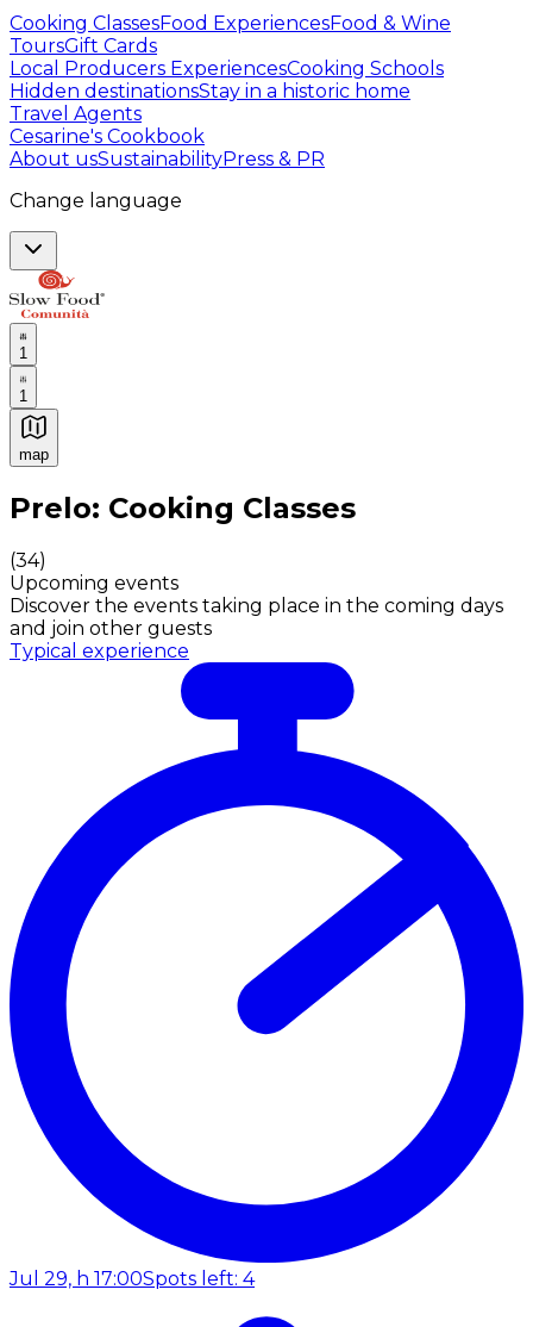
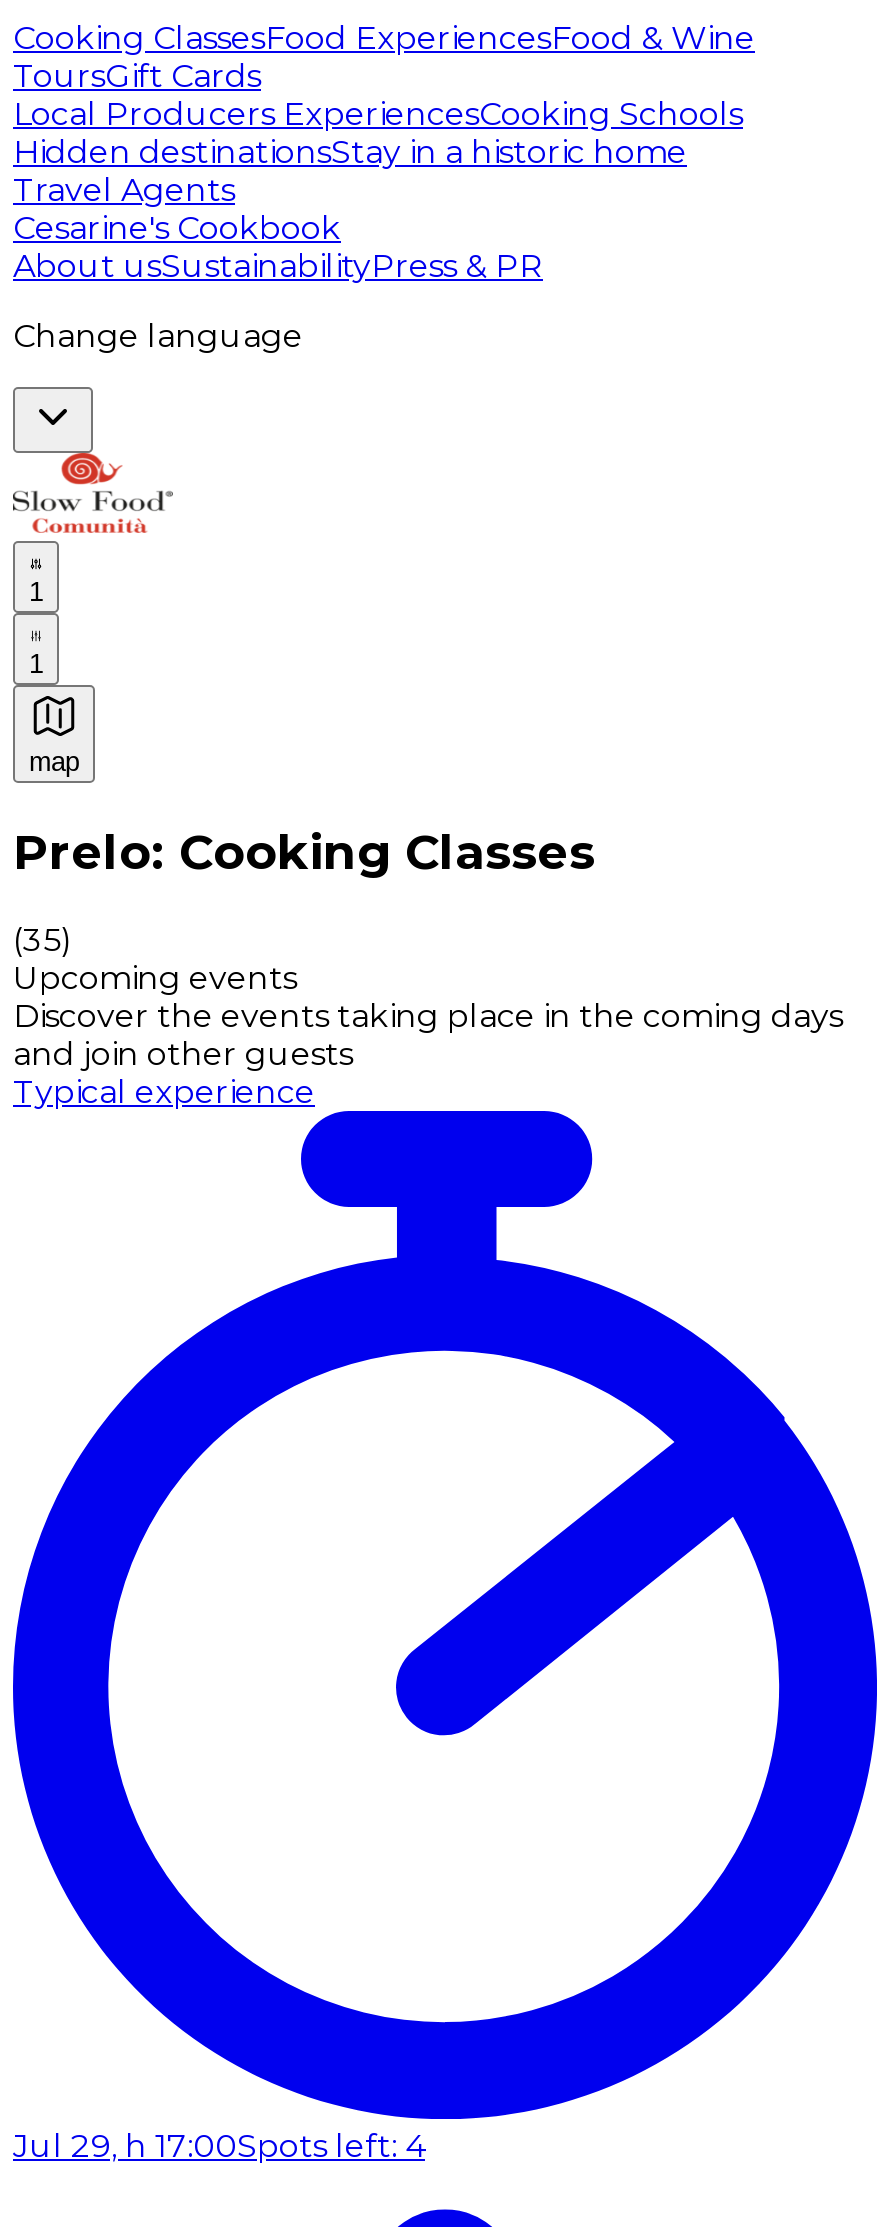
- (34)
+ (35)
